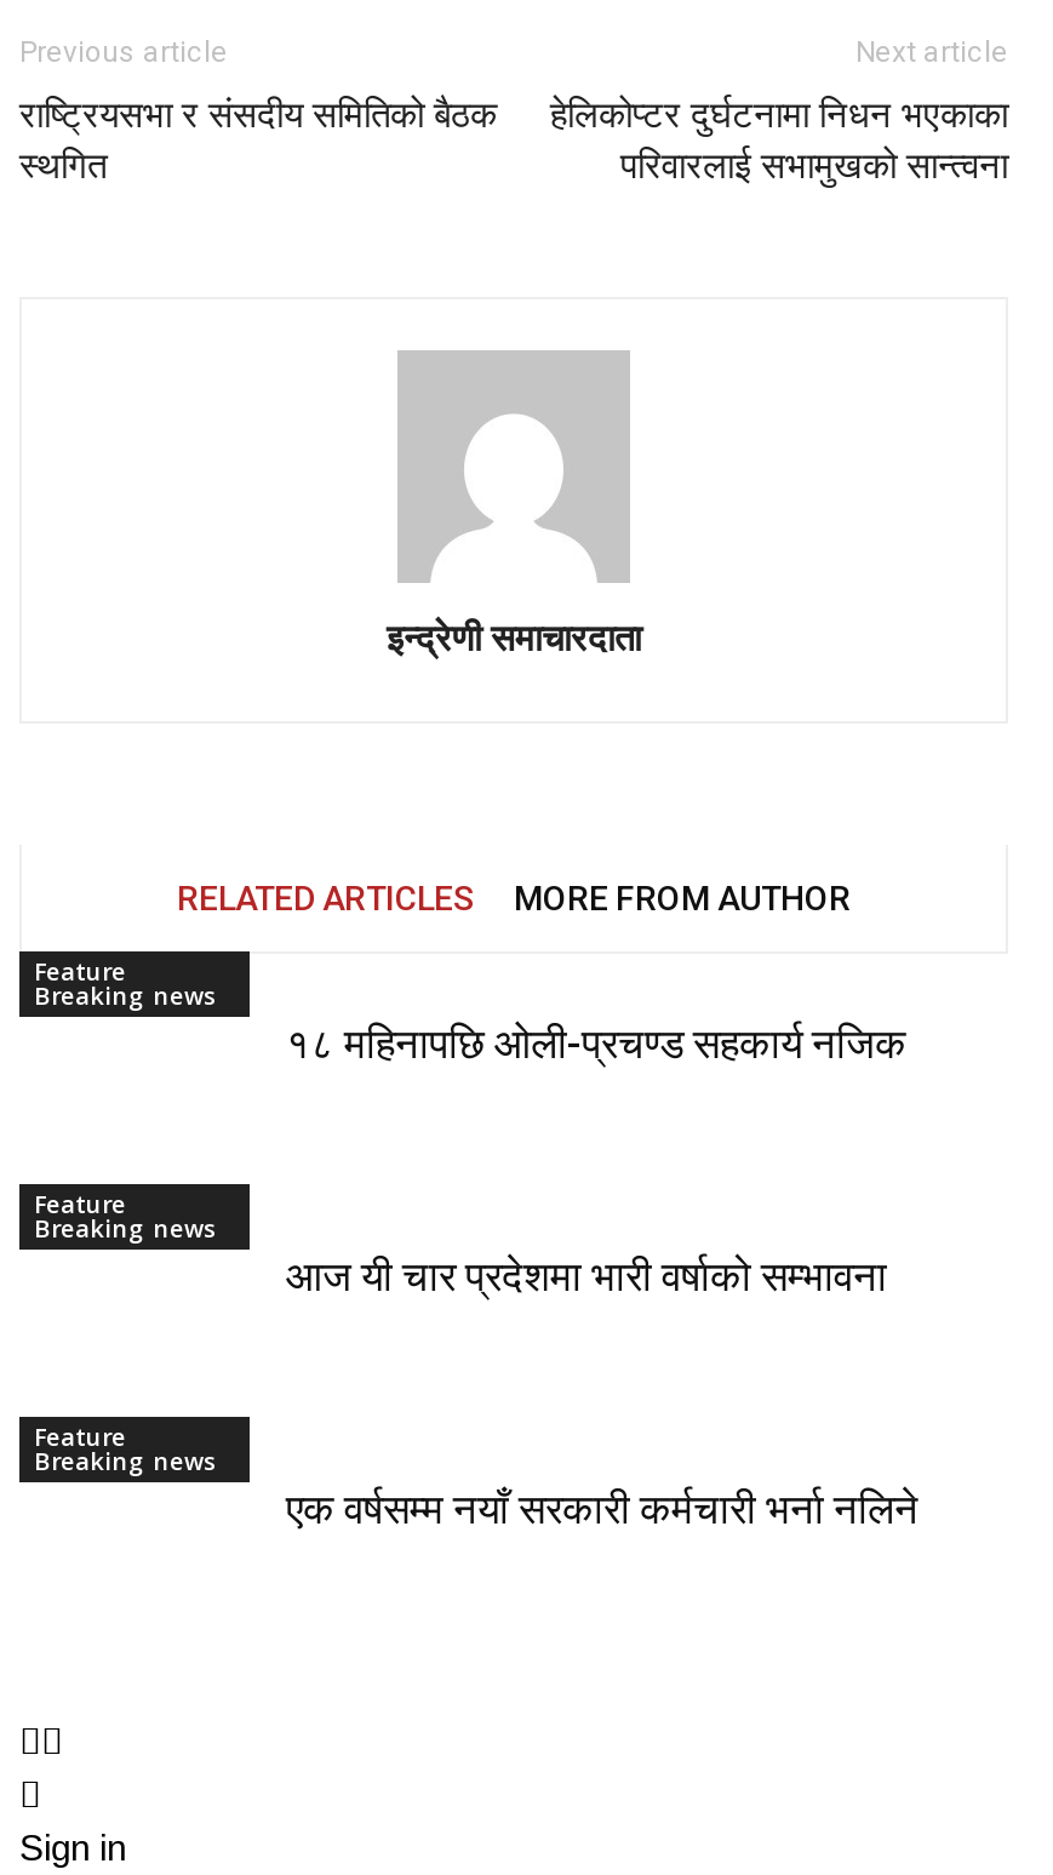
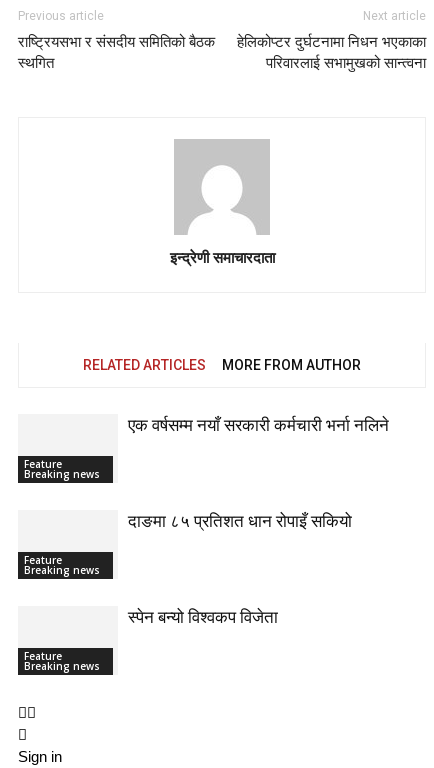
moved down: Feature | Breaking news

- १८ महिनापछि ओली-प्रचण्ड सहकार्य नजिक

moved down: Feature | Breaking news

- आज यी चार प्रदेशमा भारी वर्षाको सम्भावना
+ दाङमा ८५ प्रतिशत धान रोपाइँ सकियो

+ स्पेन बन्यो विश्वकप विजेता

moved down: Feature | Breaking news

moved up: एक वर्षसम्म नयाँ सरकारी कर्मचारी भर्ना नलिने
